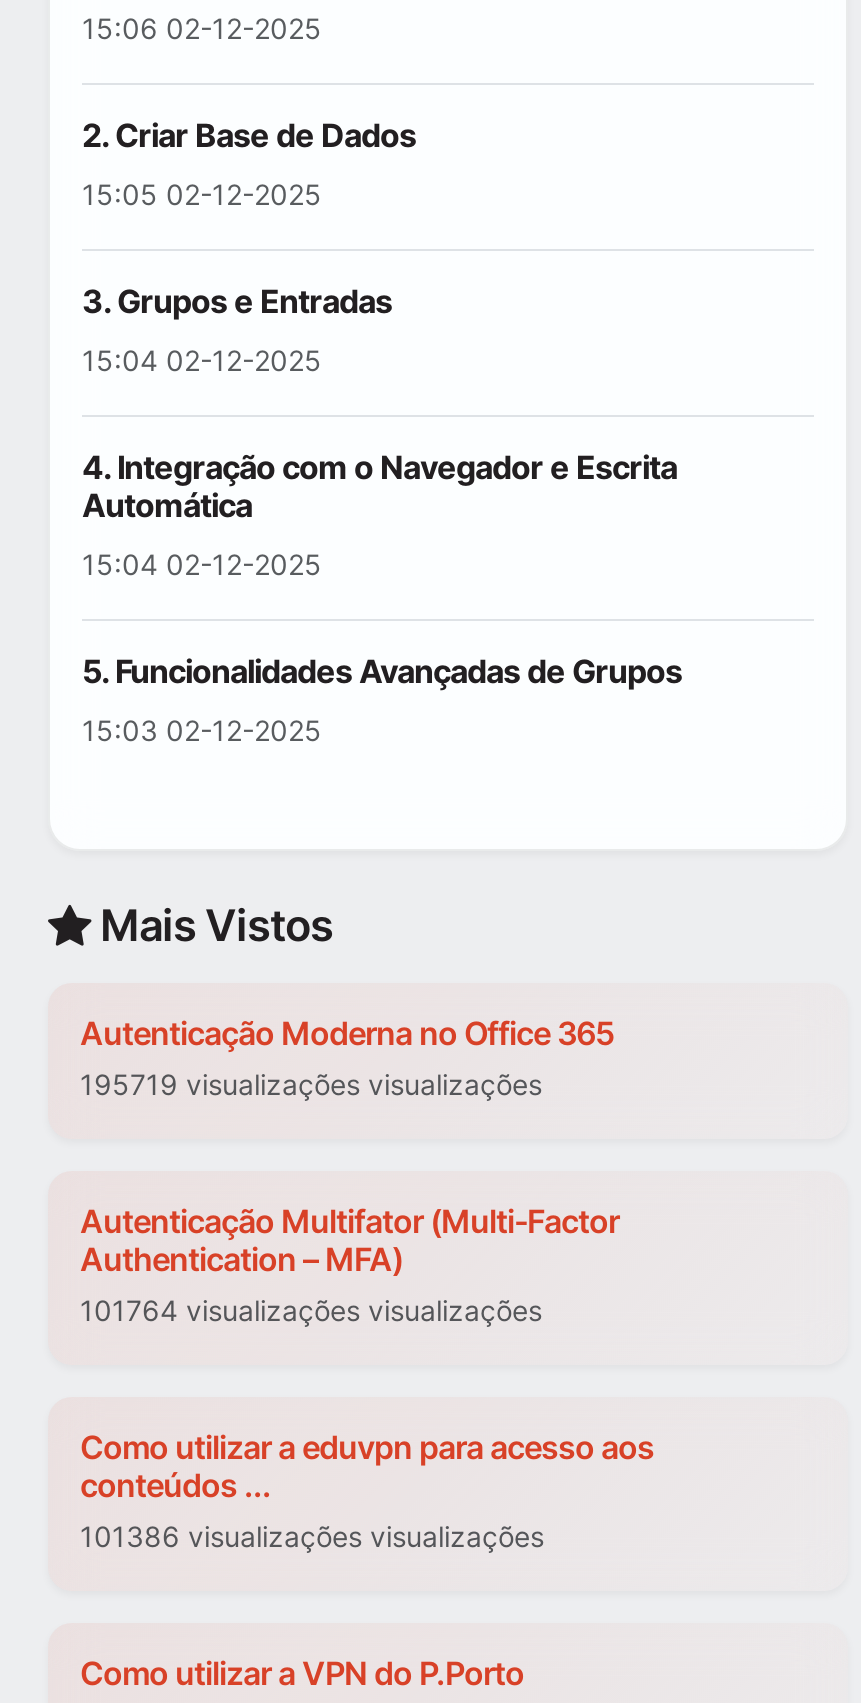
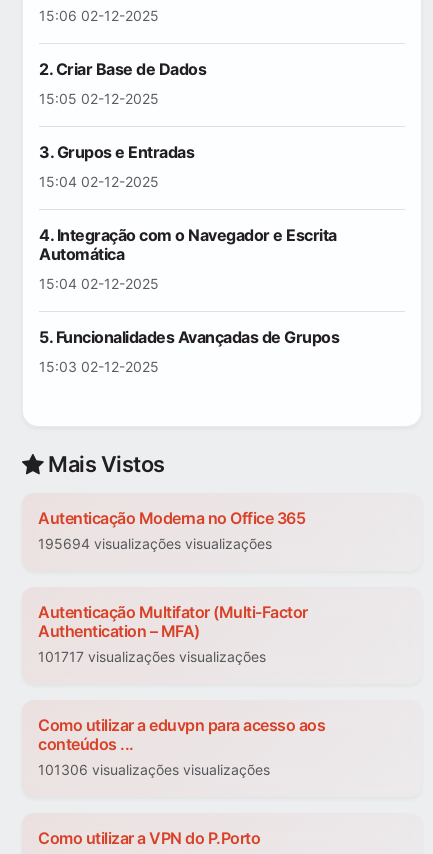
- 195719 visualizações visualizações
+ 195694 visualizações visualizações

- 101764 visualizações visualizações
+ 101717 visualizações visualizações

- 101386 visualizações visualizações
+ 101306 visualizações visualizações
